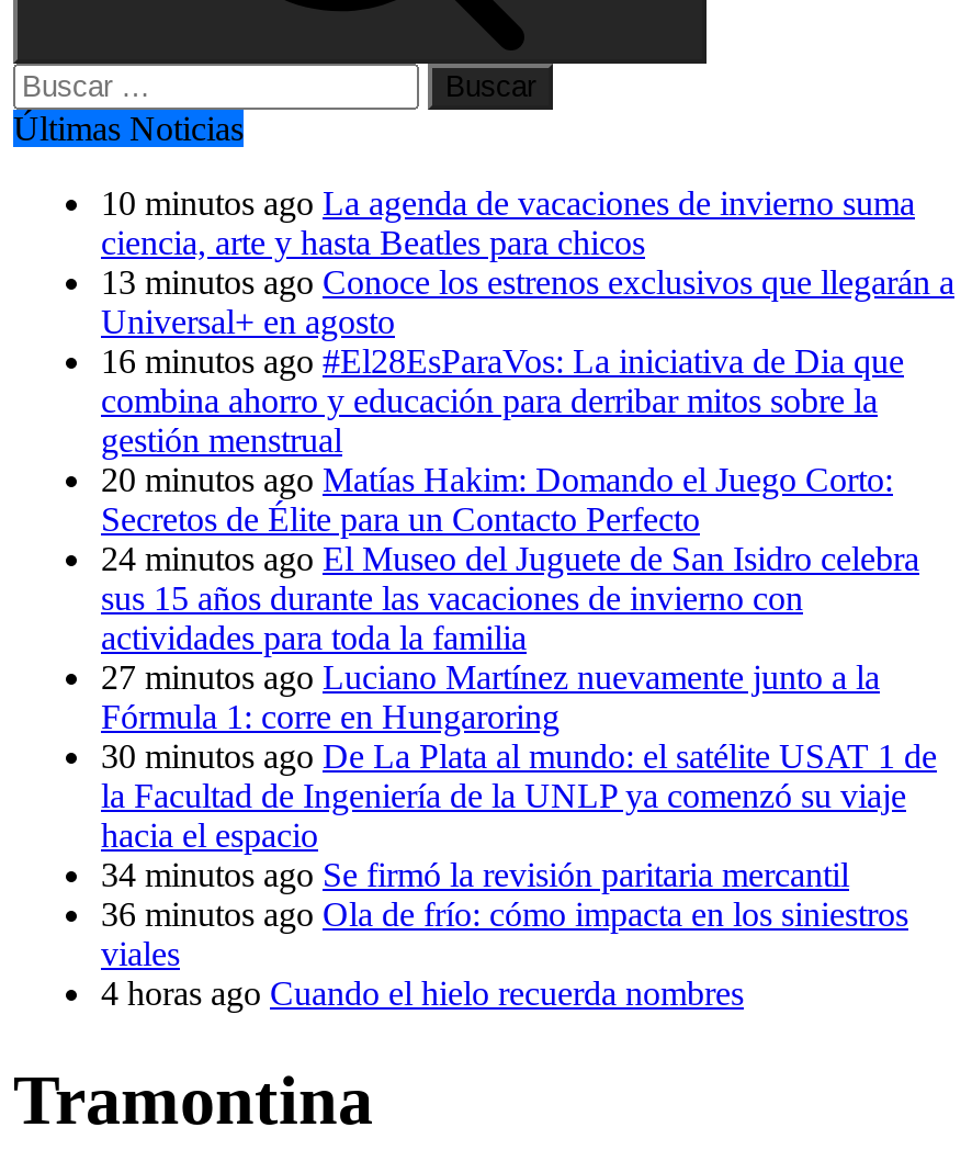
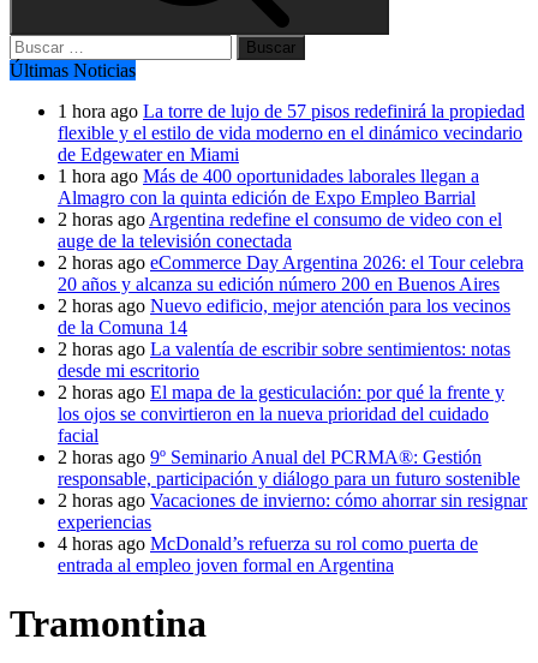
- 10 minutos ago La agenda de vacaciones de invierno suma
- ciencia, arte y hasta Beatles para chicos
- 13 minutos ago Conoce los estrenos exclusivos que llegarán a
- Universal+ en agosto
- 16 minutos ago #El28EsParaVos: La iniciativa de Dia que
- combina ahorro y educación para derribar mitos sobre la
- gestión menstrual
- 20 minutos ago Matías Hakim: Domando el Juego Corto:
- Secretos de Élite para un Contacto Perfecto
- 24 minutos ago El Museo del Juguete de San Isidro celebra
- sus 15 años durante las vacaciones de invierno con
- actividades para toda la familia
- 27 minutos ago Luciano Martínez nuevamente junto a la
- Fórmula 1: corre en Hungaroring
- 30 minutos ago De La Plata al mundo: el satélite USAT 1 de
- la Facultad de Ingeniería de la UNLP ya comenzó su viaje
- hacia el espacio
- 34 minutos ago Se firmó la revisión paritaria mercantil
- 36 minutos ago Ola de frío: cómo impacta en los siniestros
- viales
- 4 horas ago Cuando el hielo recuerda nombres
+ 1 hora ago La torre de lujo de 57 pisos redefinirá la propiedad
+ flexible y el estilo de vida moderno en el dinámico vecindario
+ de Edgewater en Miami
+ 1 hora ago Más de 400 oportunidades laborales llegan a
+ Almagro con la quinta edición de Expo Empleo Barrial
+ 2 horas ago Argentina redefine el consumo de video con el
+ auge de la televisión conectada
+ 2 horas ago eCommerce Day Argentina 2026: el Tour celebra
+ 20 años y alcanza su edición número 200 en Buenos Aires
+ 2 horas ago Nuevo edificio, mejor atención para los vecinos
+ de la Comuna 14
+ 2 horas ago La valentía de escribir sobre sentimientos: notas
+ desde mi escritorio
+ 2 horas ago El mapa de la gesticulación: por qué la frente y
+ los ojos se convirtieron en la nueva prioridad del cuidado
+ facial
+ 2 horas ago 9º Seminario Anual del PCRMA®: Gestión
+ responsable, participación y diálogo para un futuro sostenible
+ 2 horas ago Vacaciones de invierno: cómo ahorrar sin resignar
+ experiencias
+ 4 horas ago McDonald’s refuerza su rol como puerta de
+ entrada al empleo joven formal en Argentina
